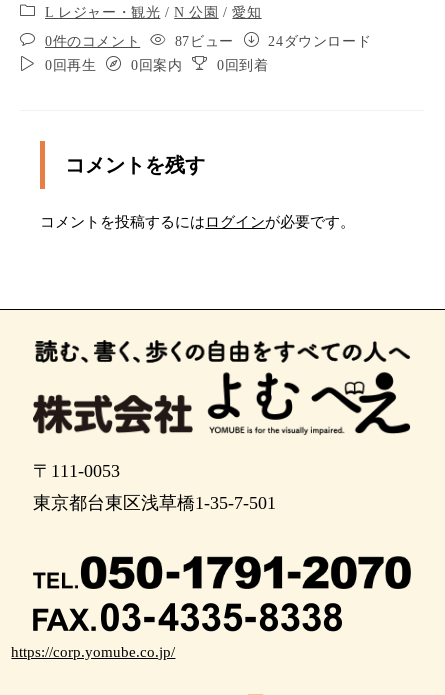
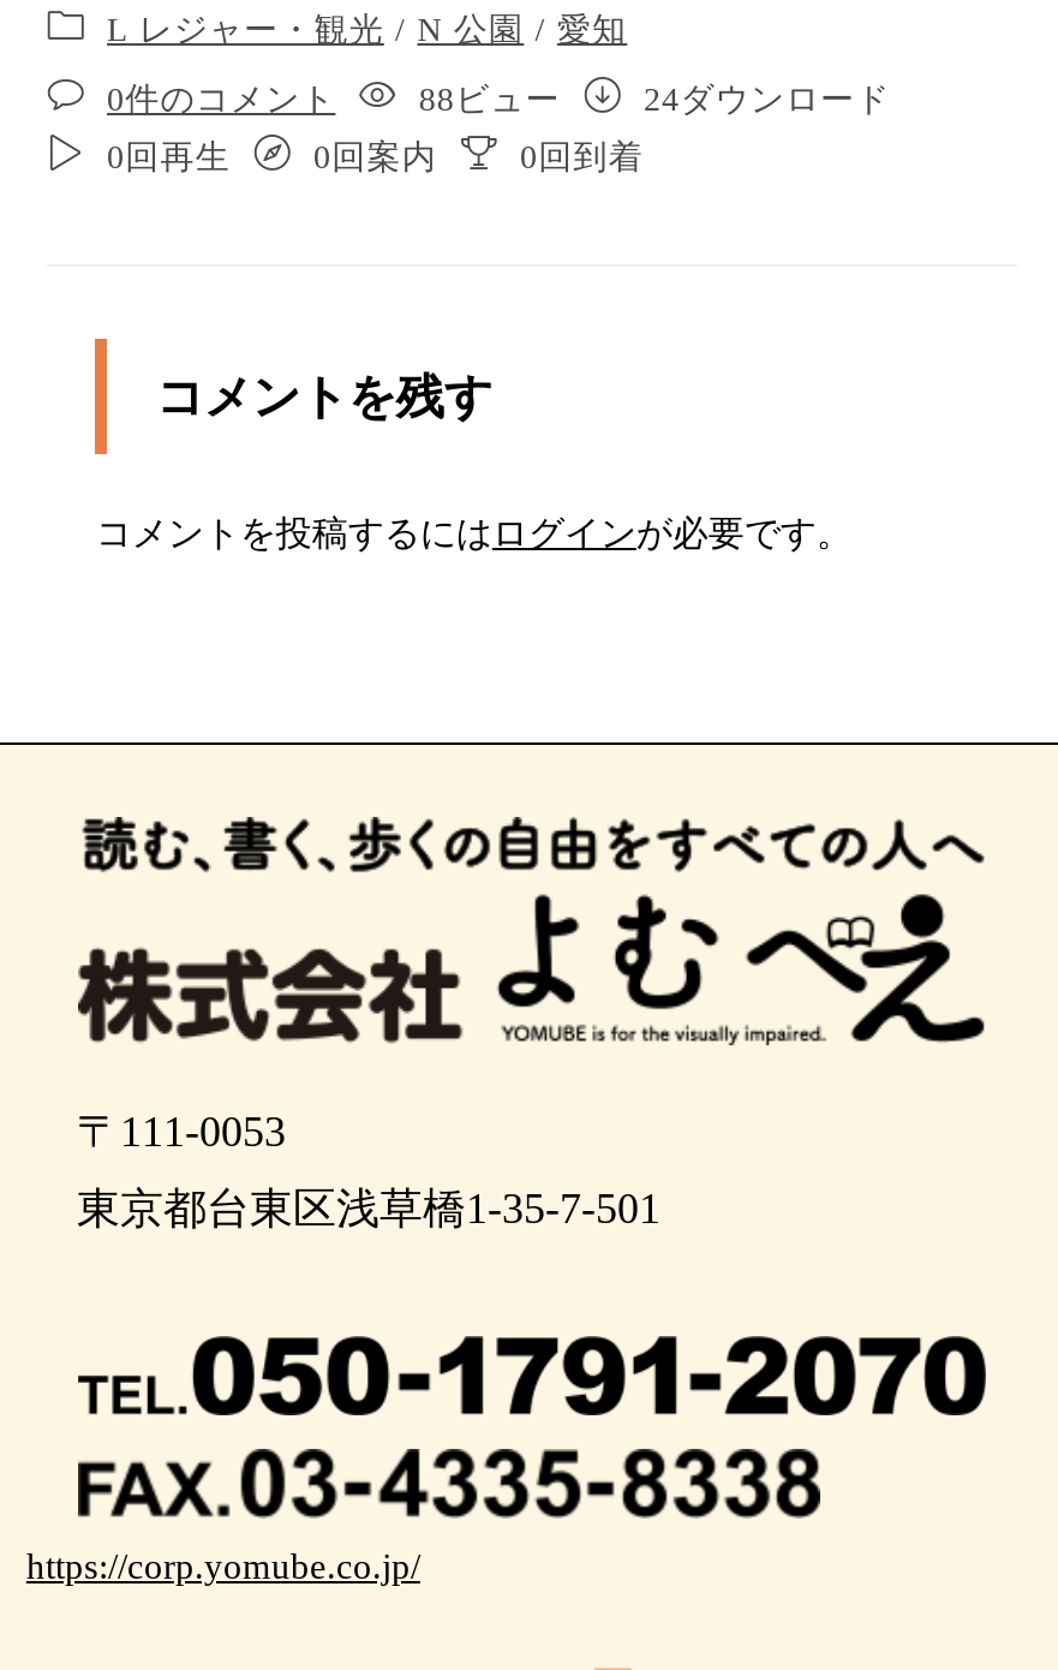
- 87ビュー
+ 88ビュー
